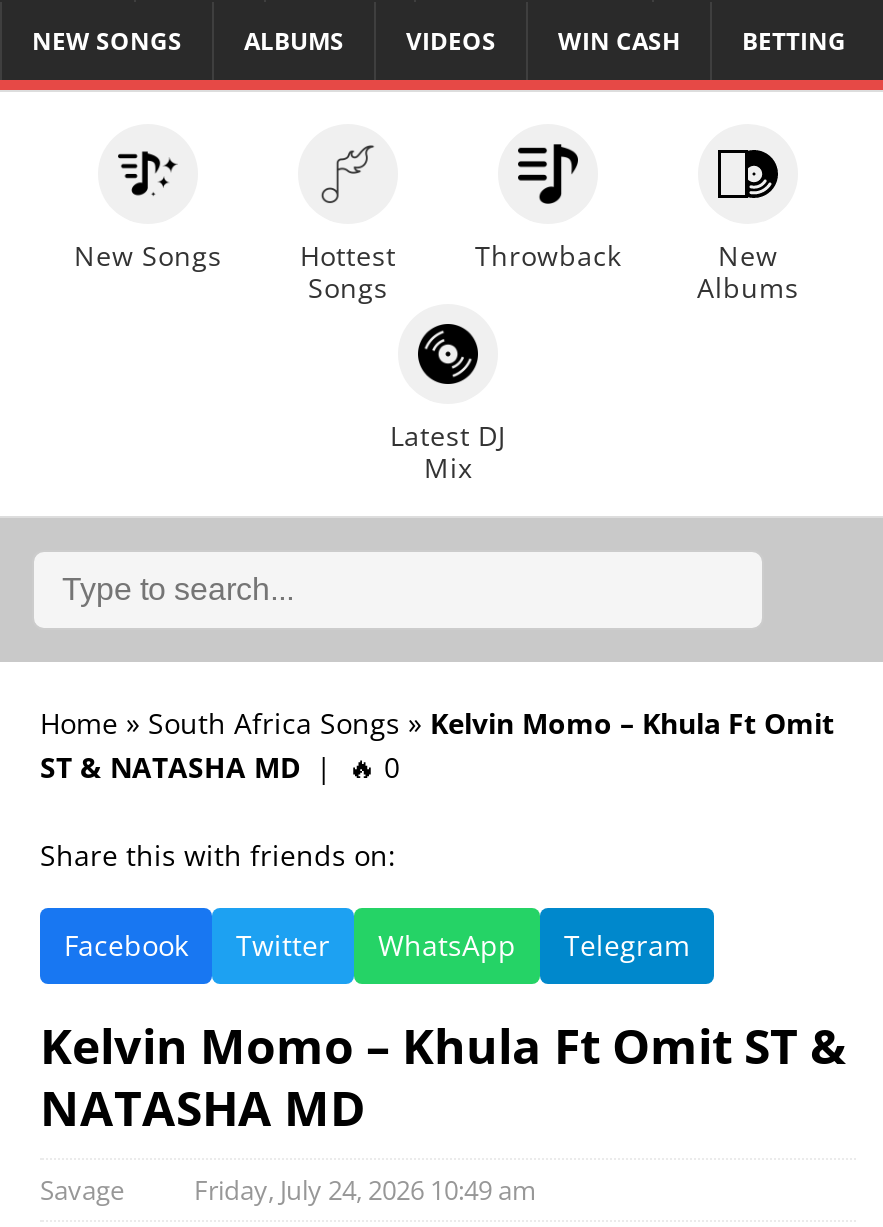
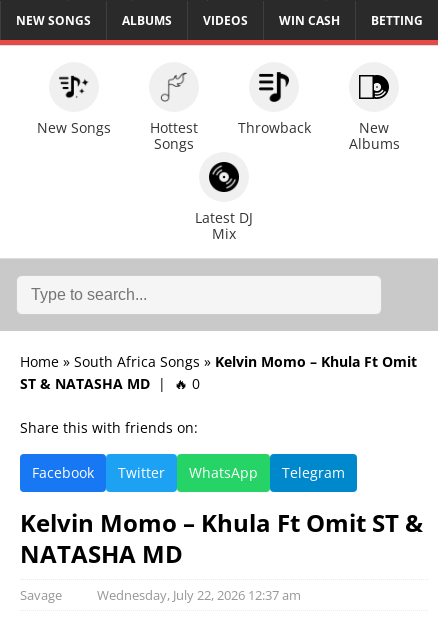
- Friday, July 24, 2026 10:49 am
+ Wednesday, July 22, 2026 12:37 am
